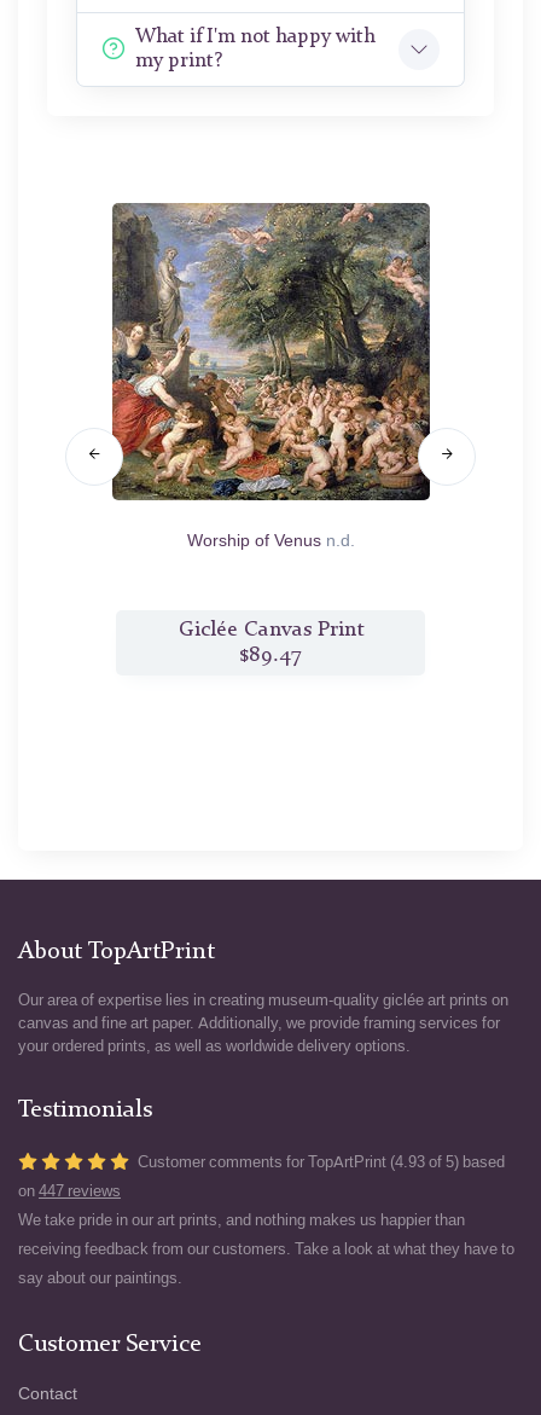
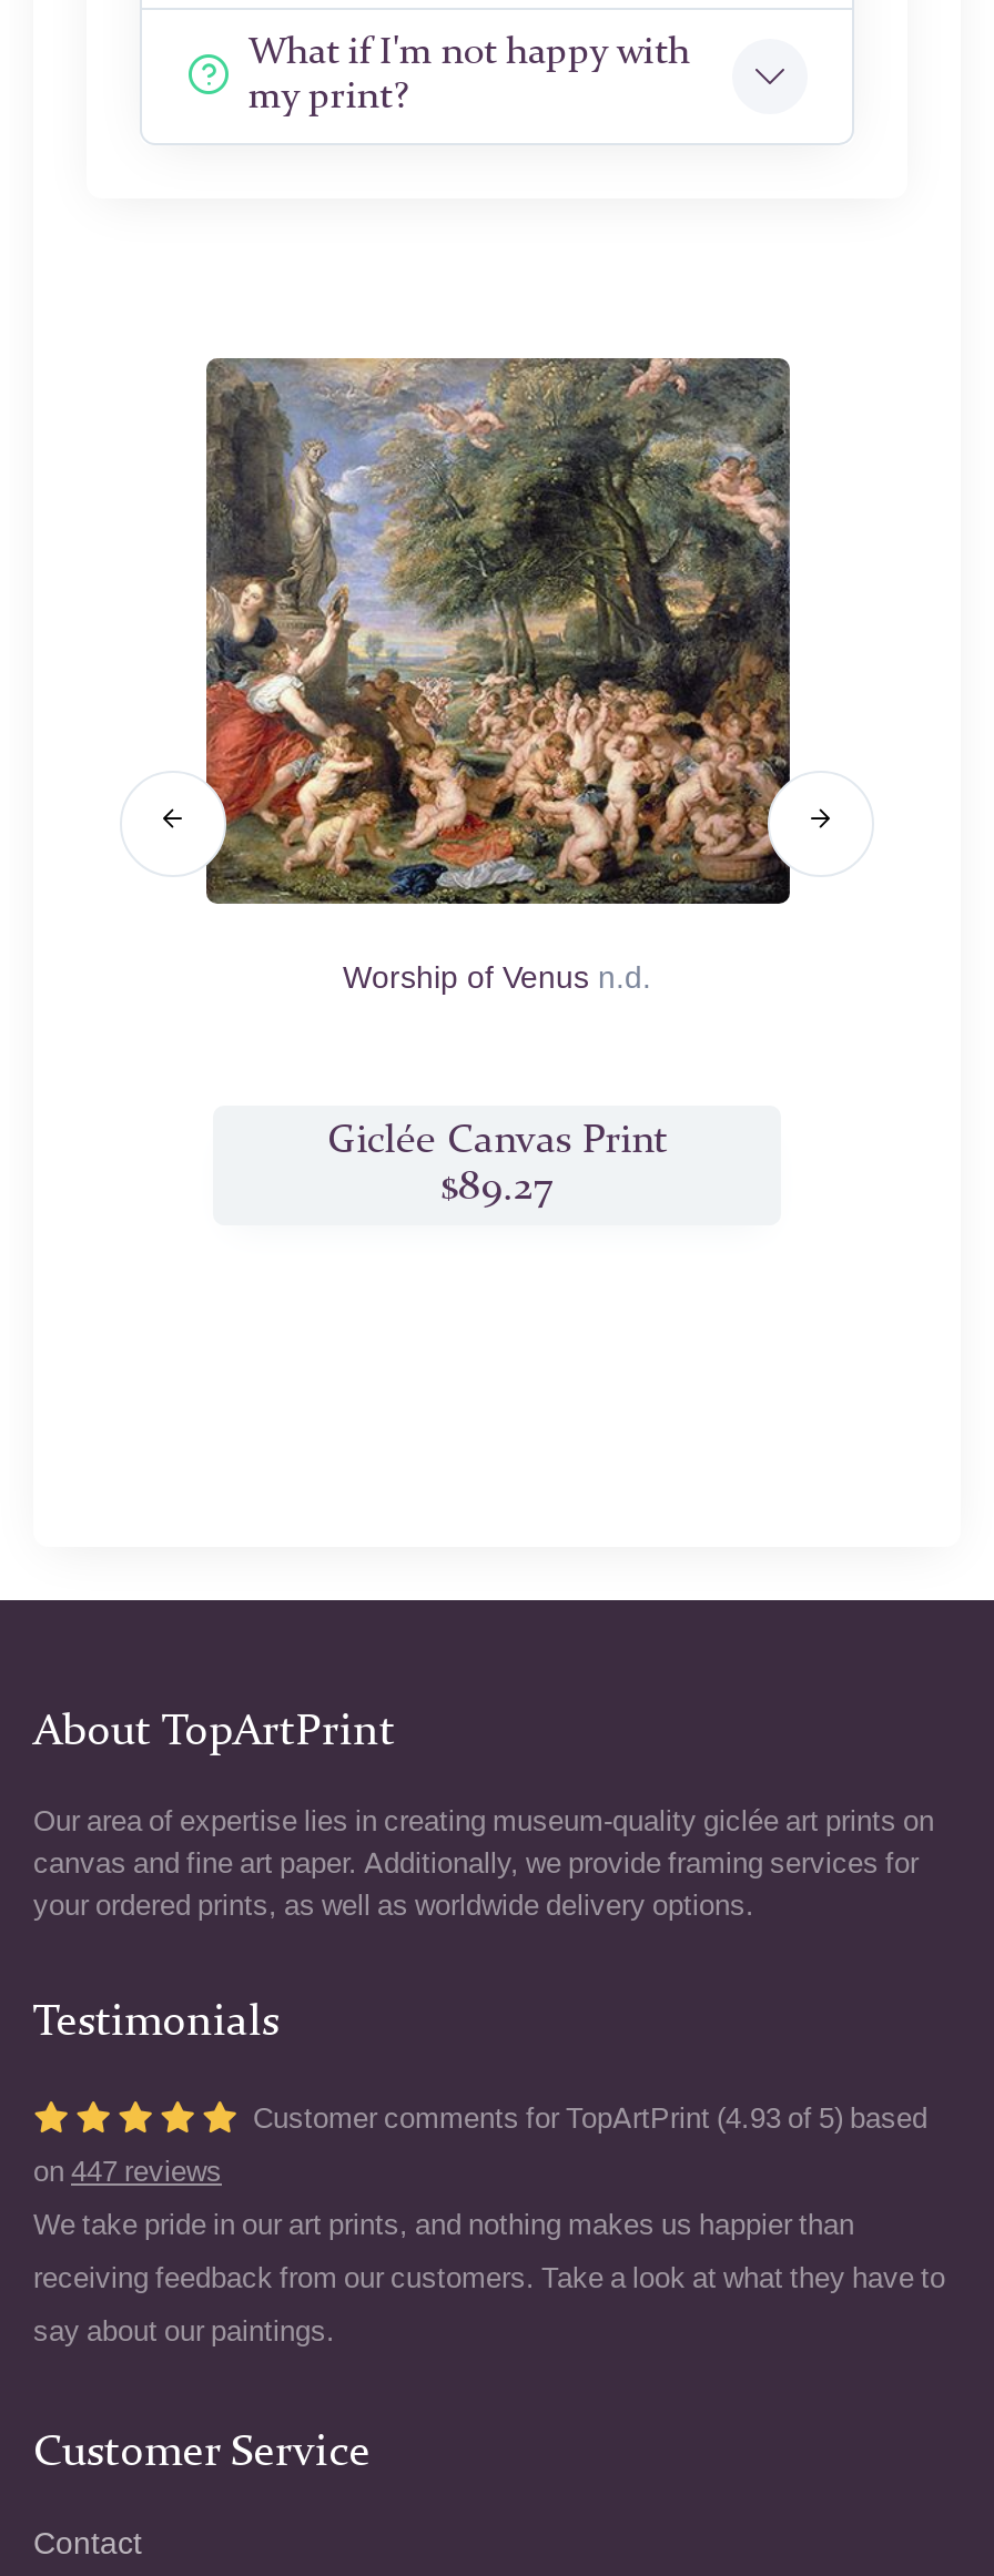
- $89.47
+ $89.27
